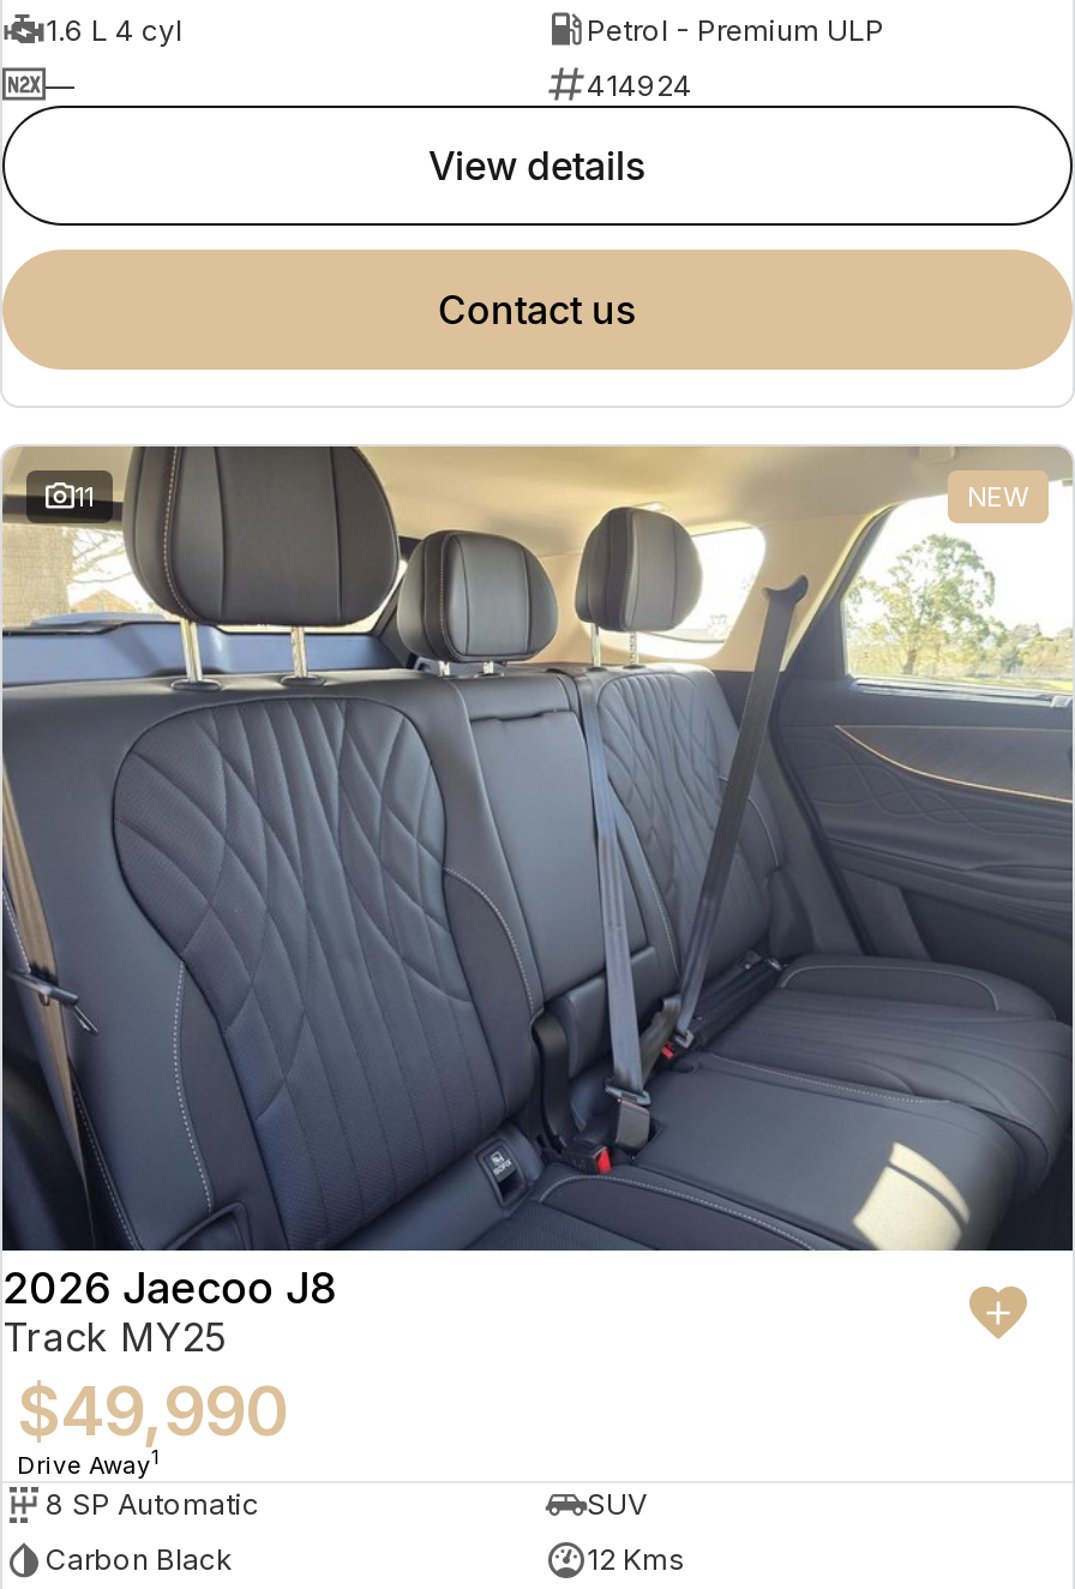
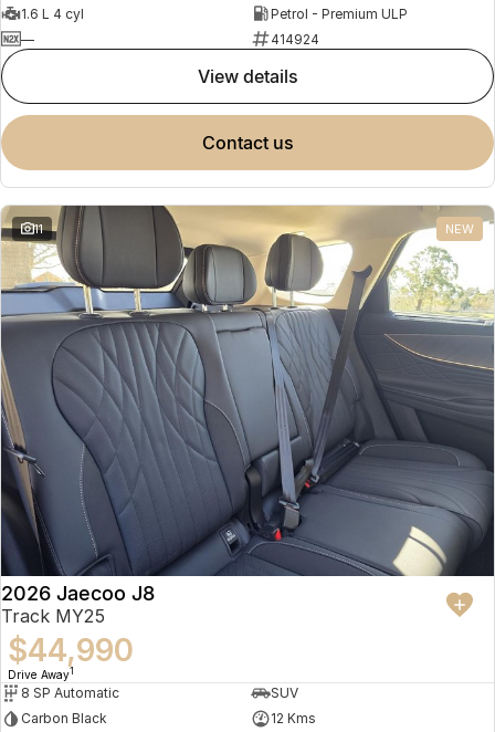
- $49,990
+ $44,990
